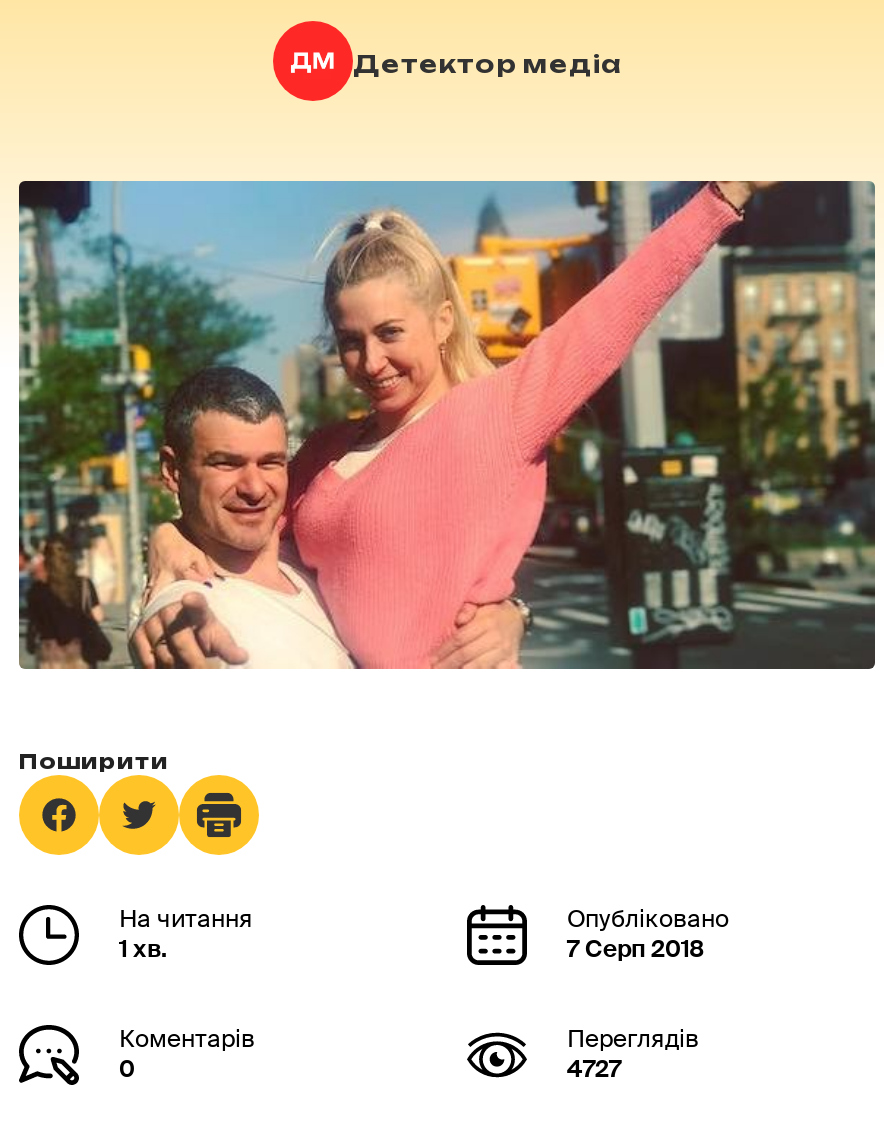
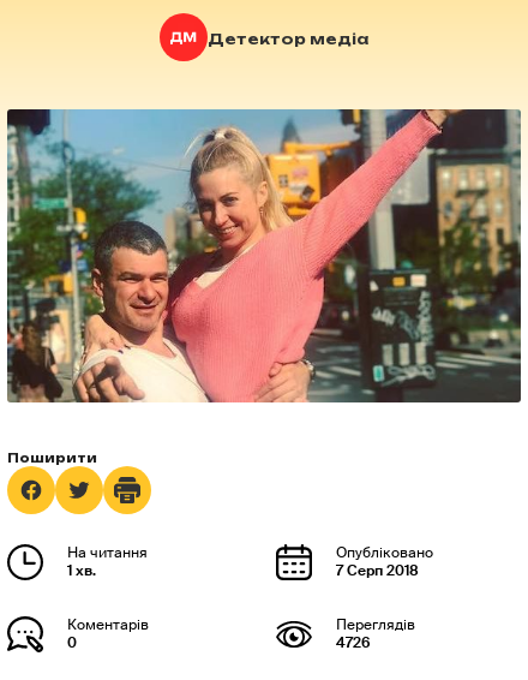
- 4727
+ 4726
